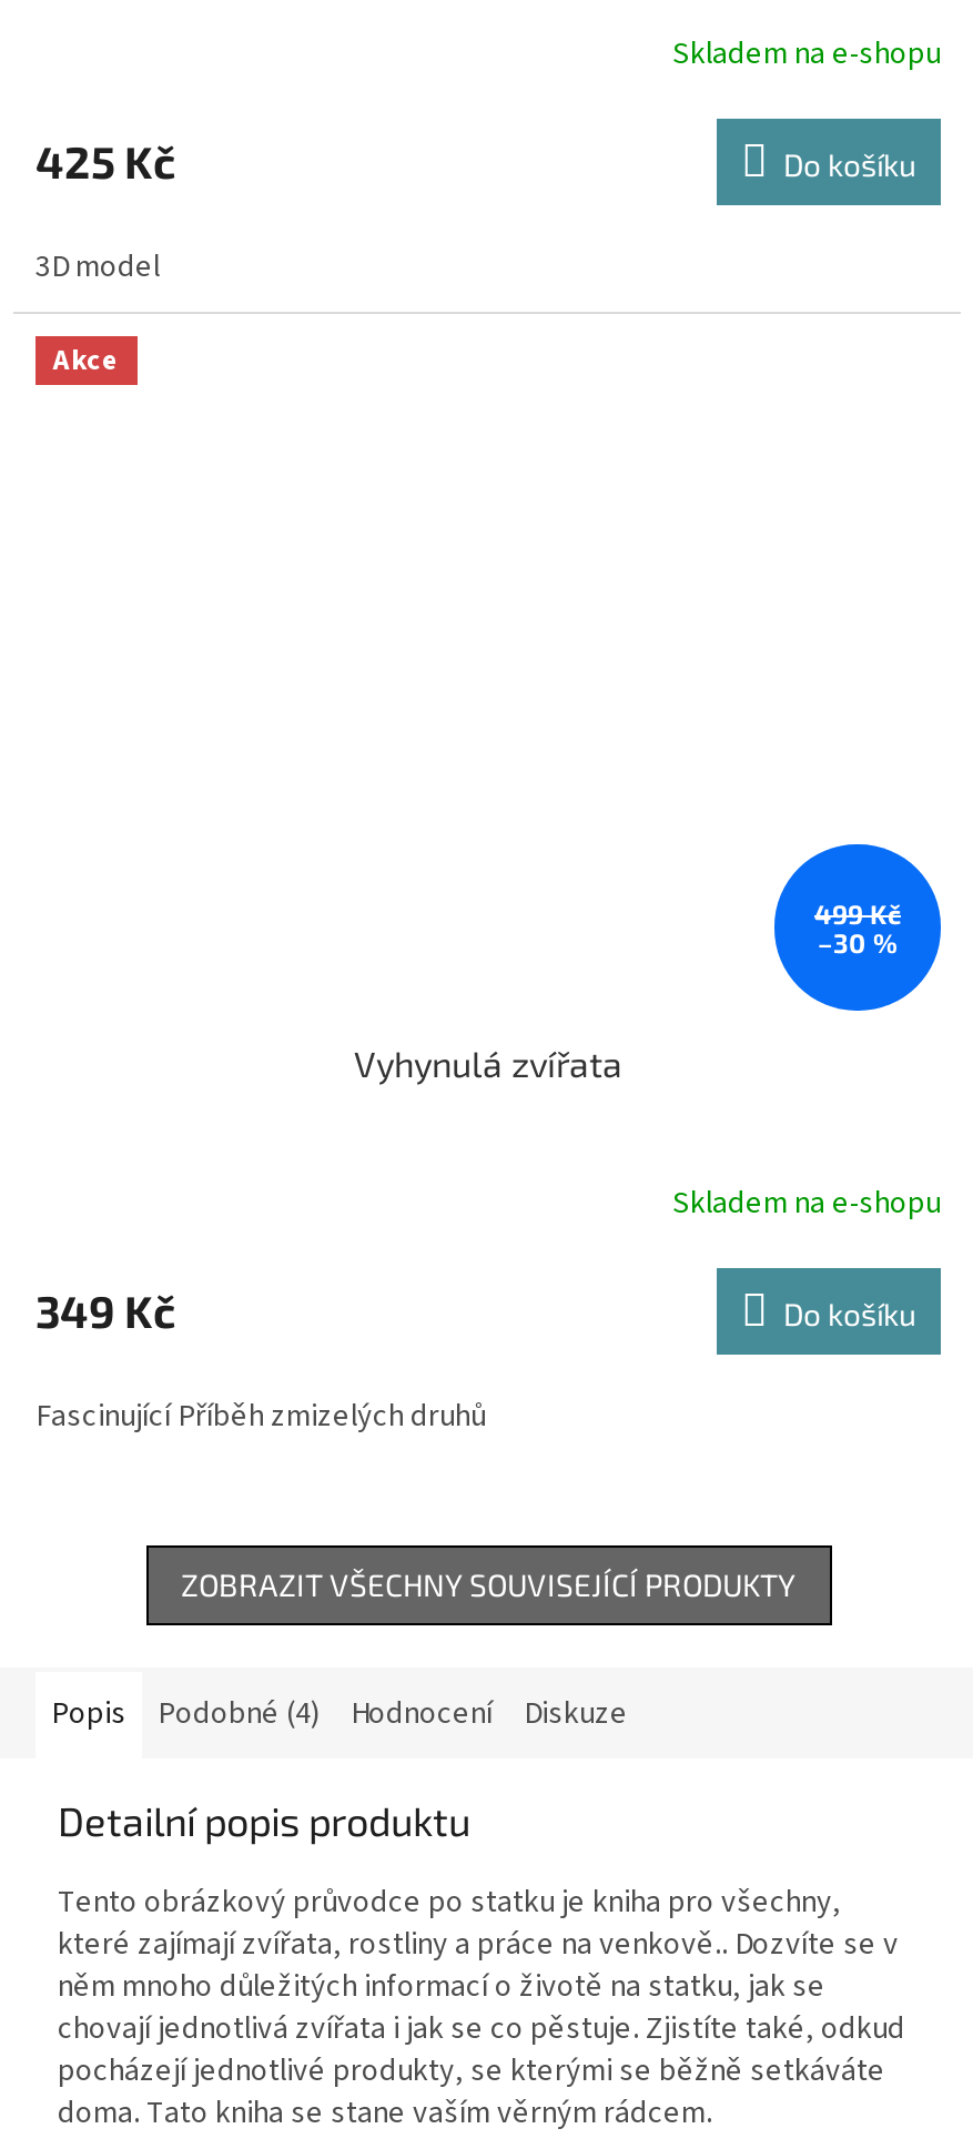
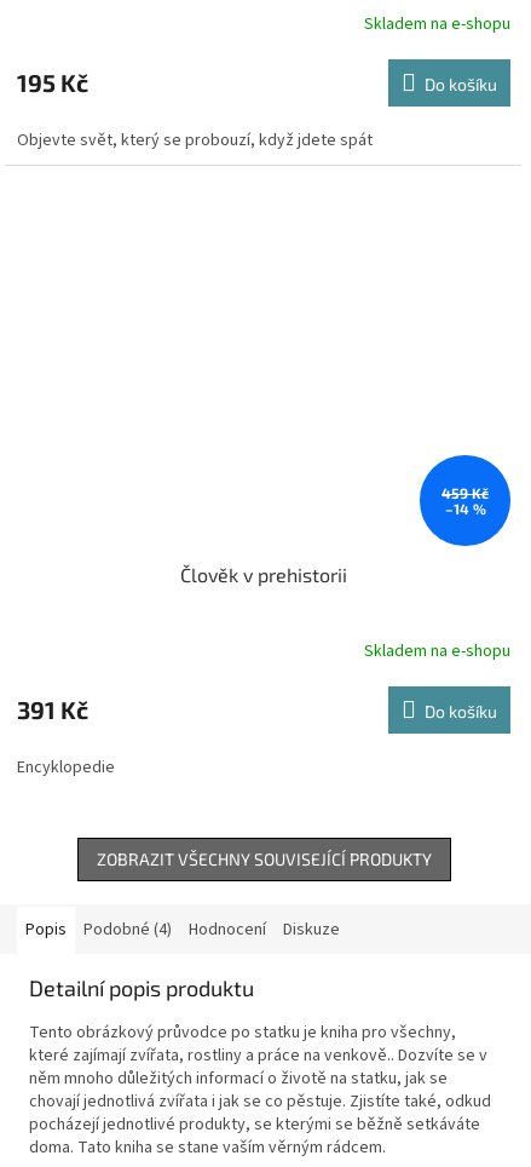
- 425 Kč
+ 195 Kč

- 3D model
- Akce
+ Objevte svět, který se probouzí, když jdete spát

- 499 Kč
- –30 %
- Vyhynulá zvířata
+ 459 Kč
+ –14 %
+ Člověk v prehistorii

- 349 Kč
+ 391 Kč

- Fascinující Příběh zmizelých druhů
+ Encyklopedie
